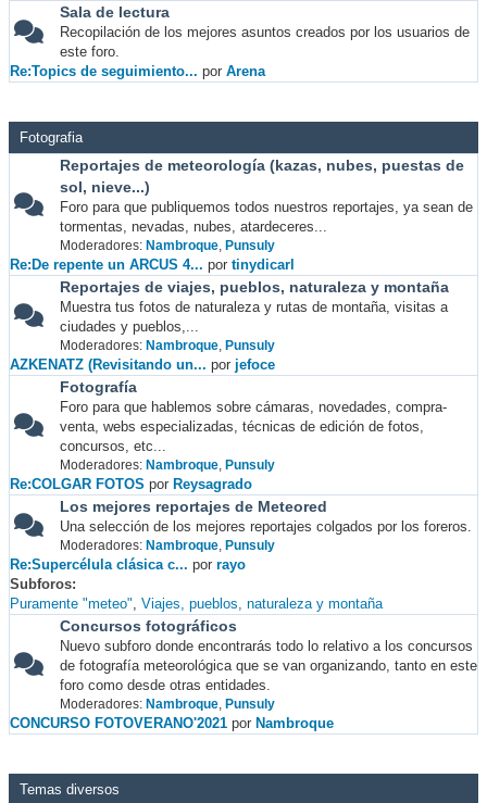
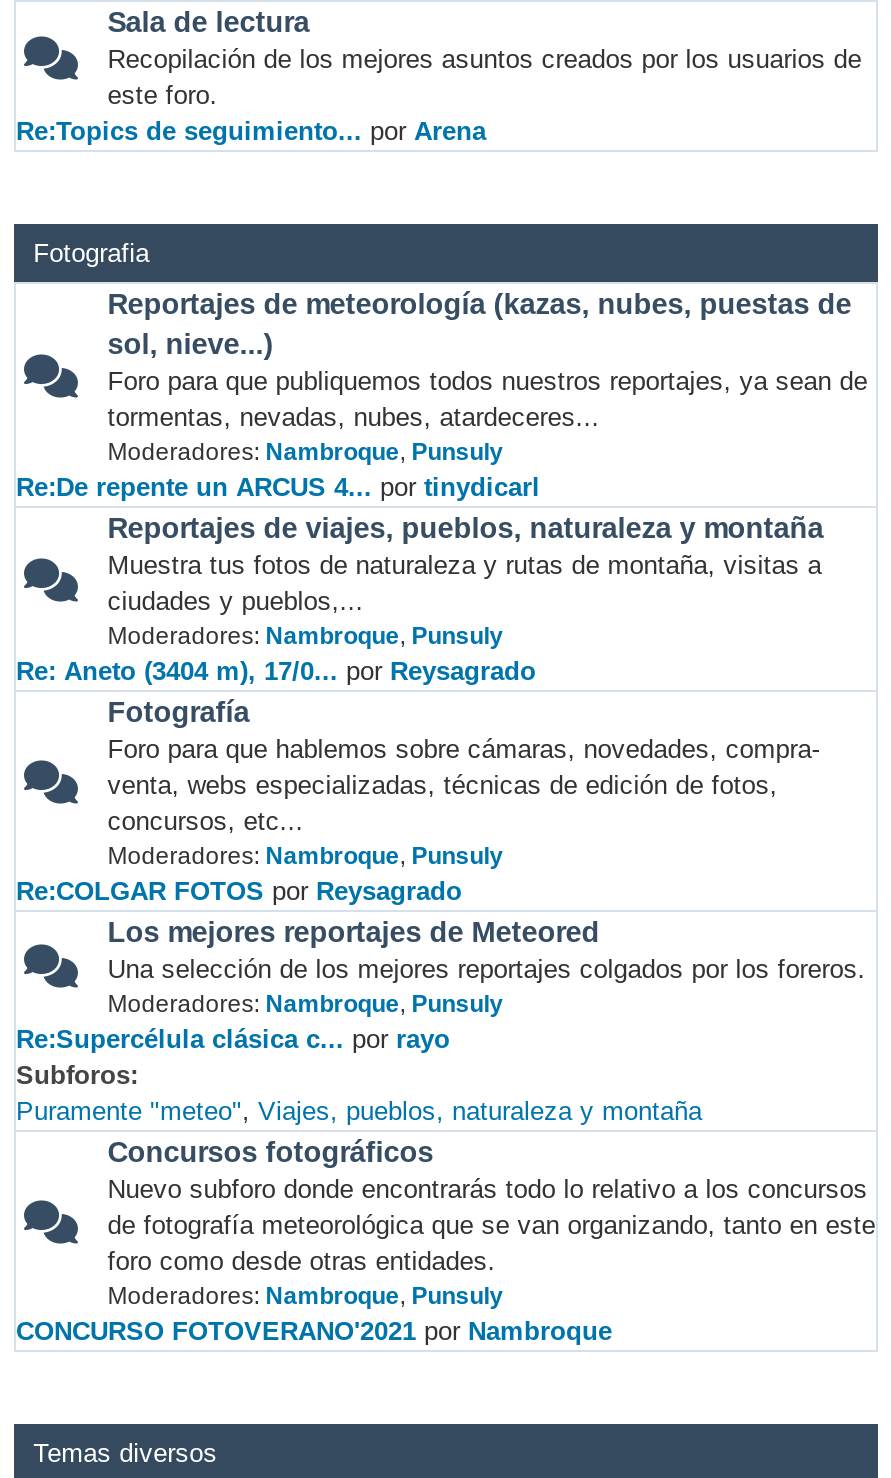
- AZKENATZ (Revisitando un... por jefoce
+ Re: Aneto (3404 m), 17/0... por Reysagrado
